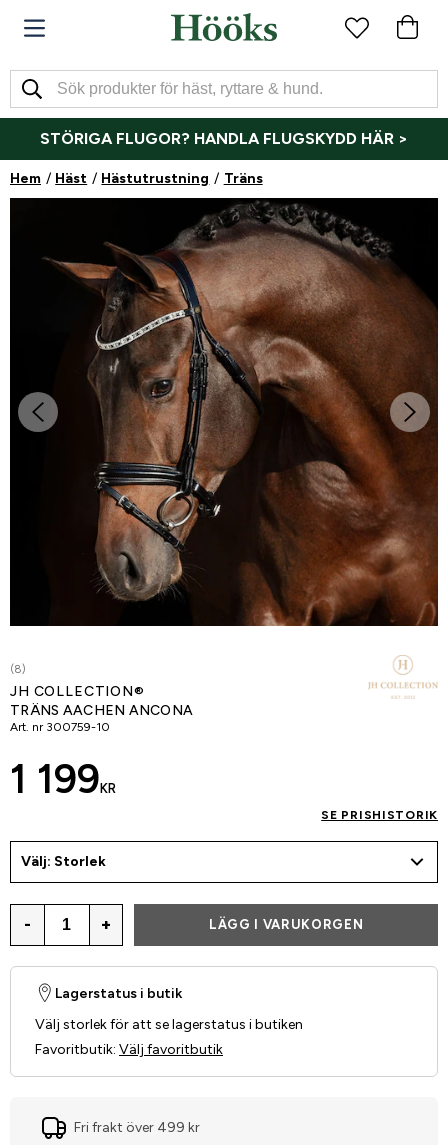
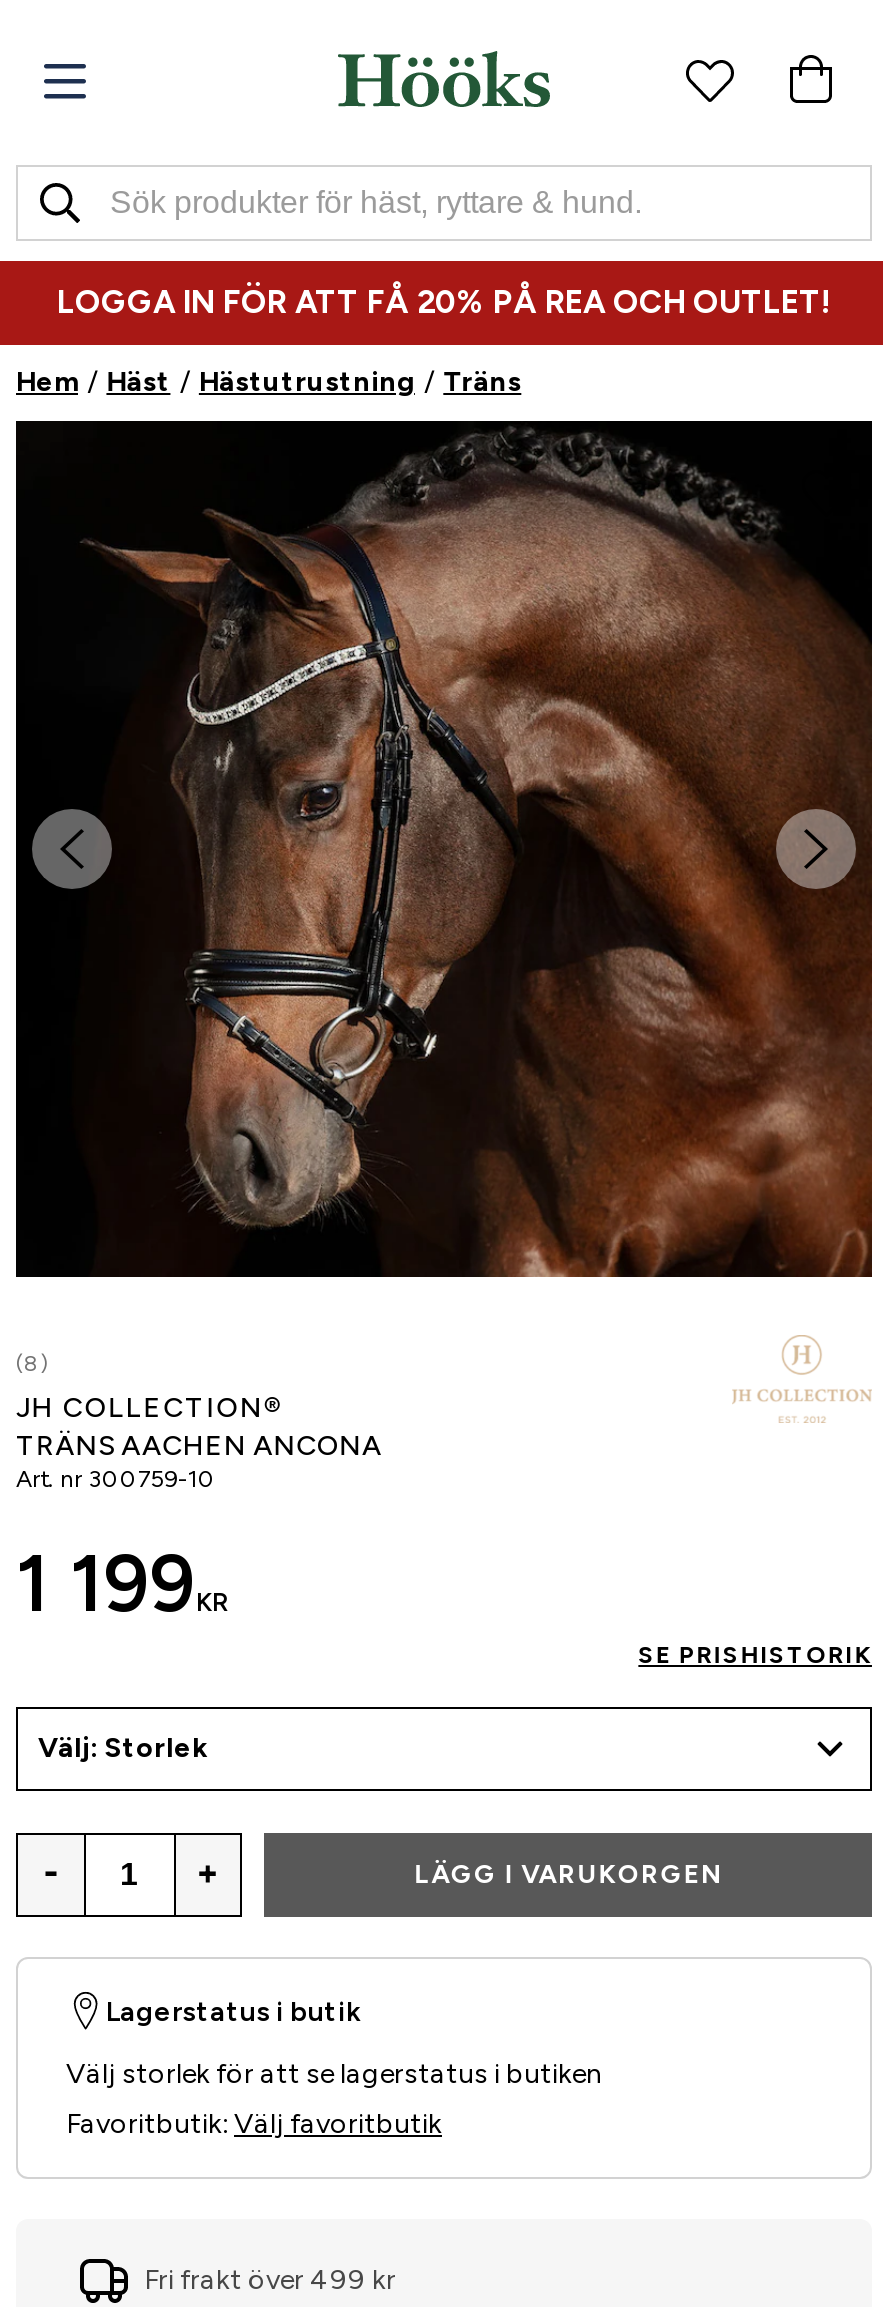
- STÖRIGA FLUGOR? HANDLA FLUGSKYDD HÄR >
+ LOGGA IN FÖR ATT FÅ 20% PÅ REA OCH OUTLET!
